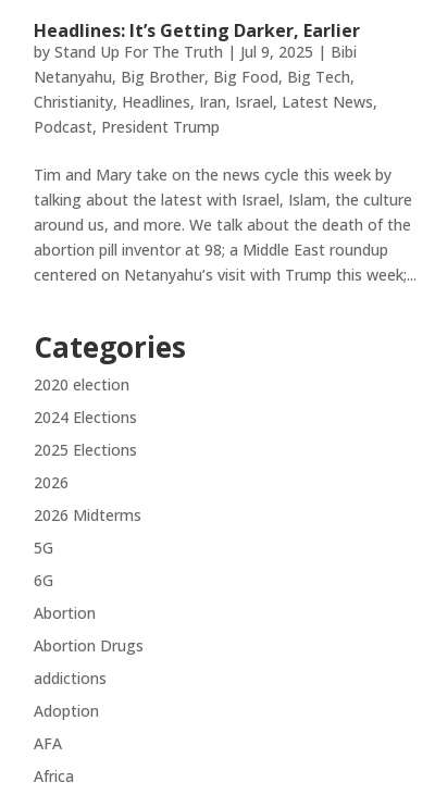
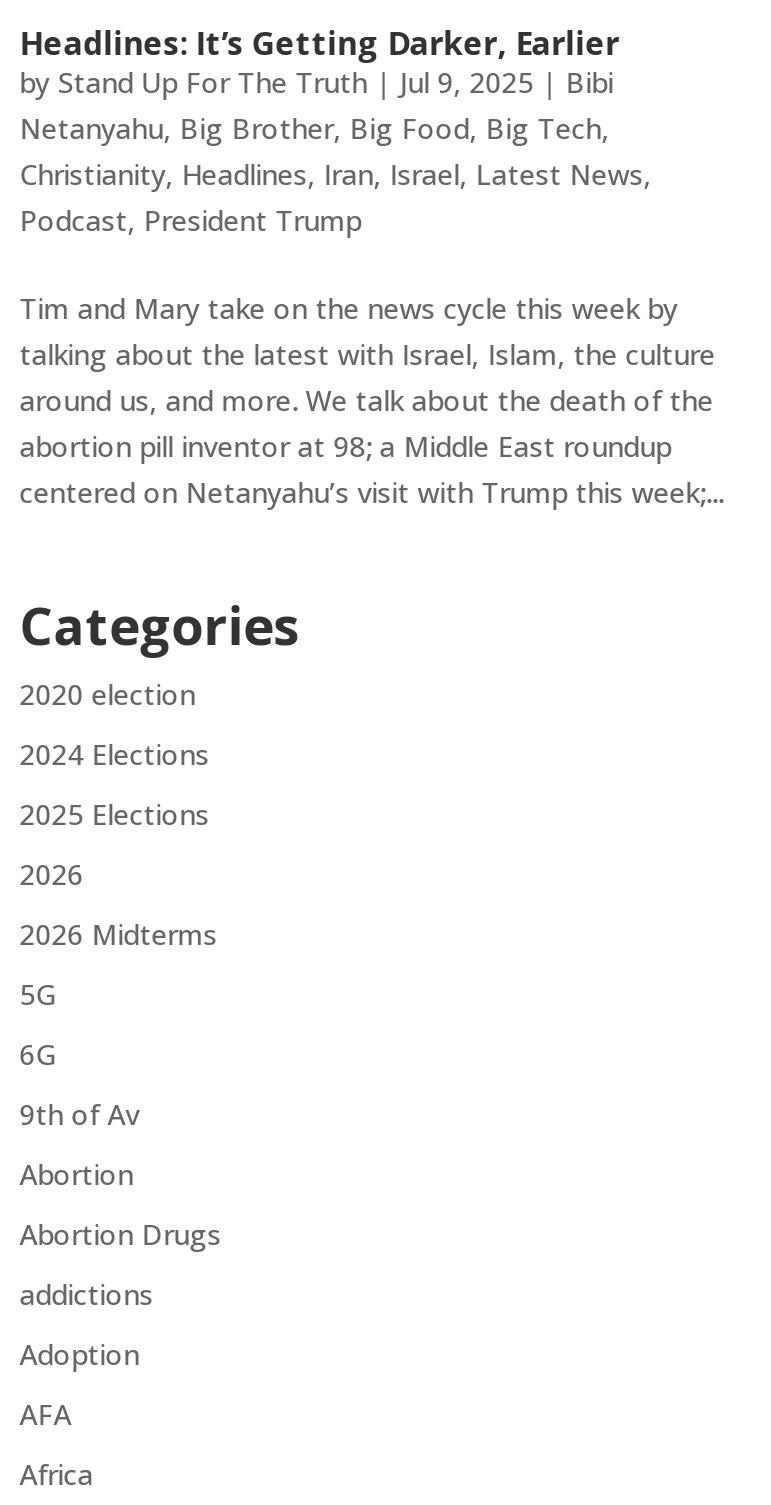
+ 9th of Av
